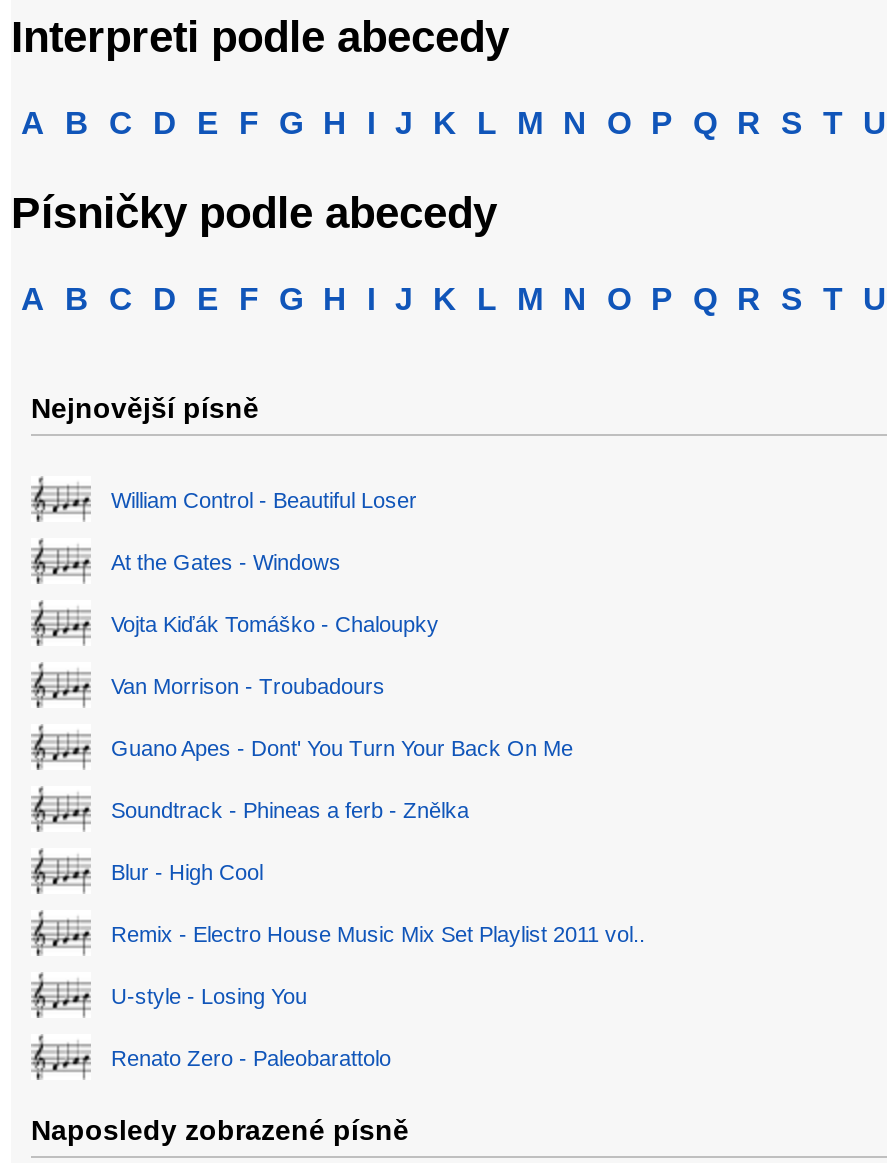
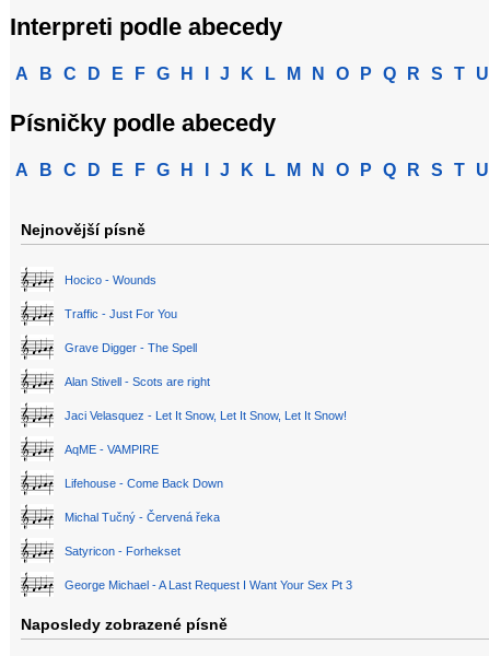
- William Control - Beautiful Loser
+ Hocico - Wounds

- At the Gates - Windows
+ Traffic - Just For You

- Vojta Kiďák Tomáško - Chaloupky
+ Grave Digger - The Spell

- Van Morrison - Troubadours
+ Alan Stivell - Scots are right

- Guano Apes - Dont' You Turn Your Back On Me
+ Jaci Velasquez - Let It Snow, Let It Snow, Let It Snow!

- Soundtrack - Phineas a ferb - Znělka
+ AqME - VAMPIRE

- Blur - High Cool
+ Lifehouse - Come Back Down

- Remix - Electro House Music Mix Set Playlist 2011 vol..
+ Michal Tučný - Červená řeka

- U-style - Losing You
+ Satyricon - Forhekset

- Renato Zero - Paleobarattolo
+ George Michael - A Last Request I Want Your Sex Pt 3
